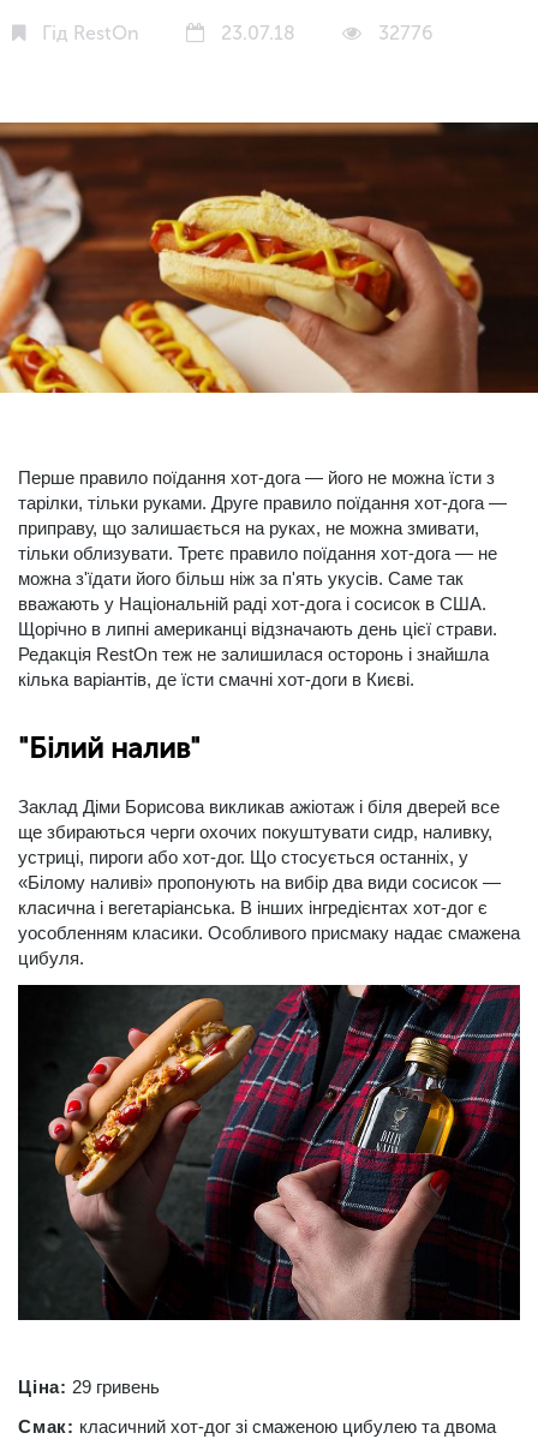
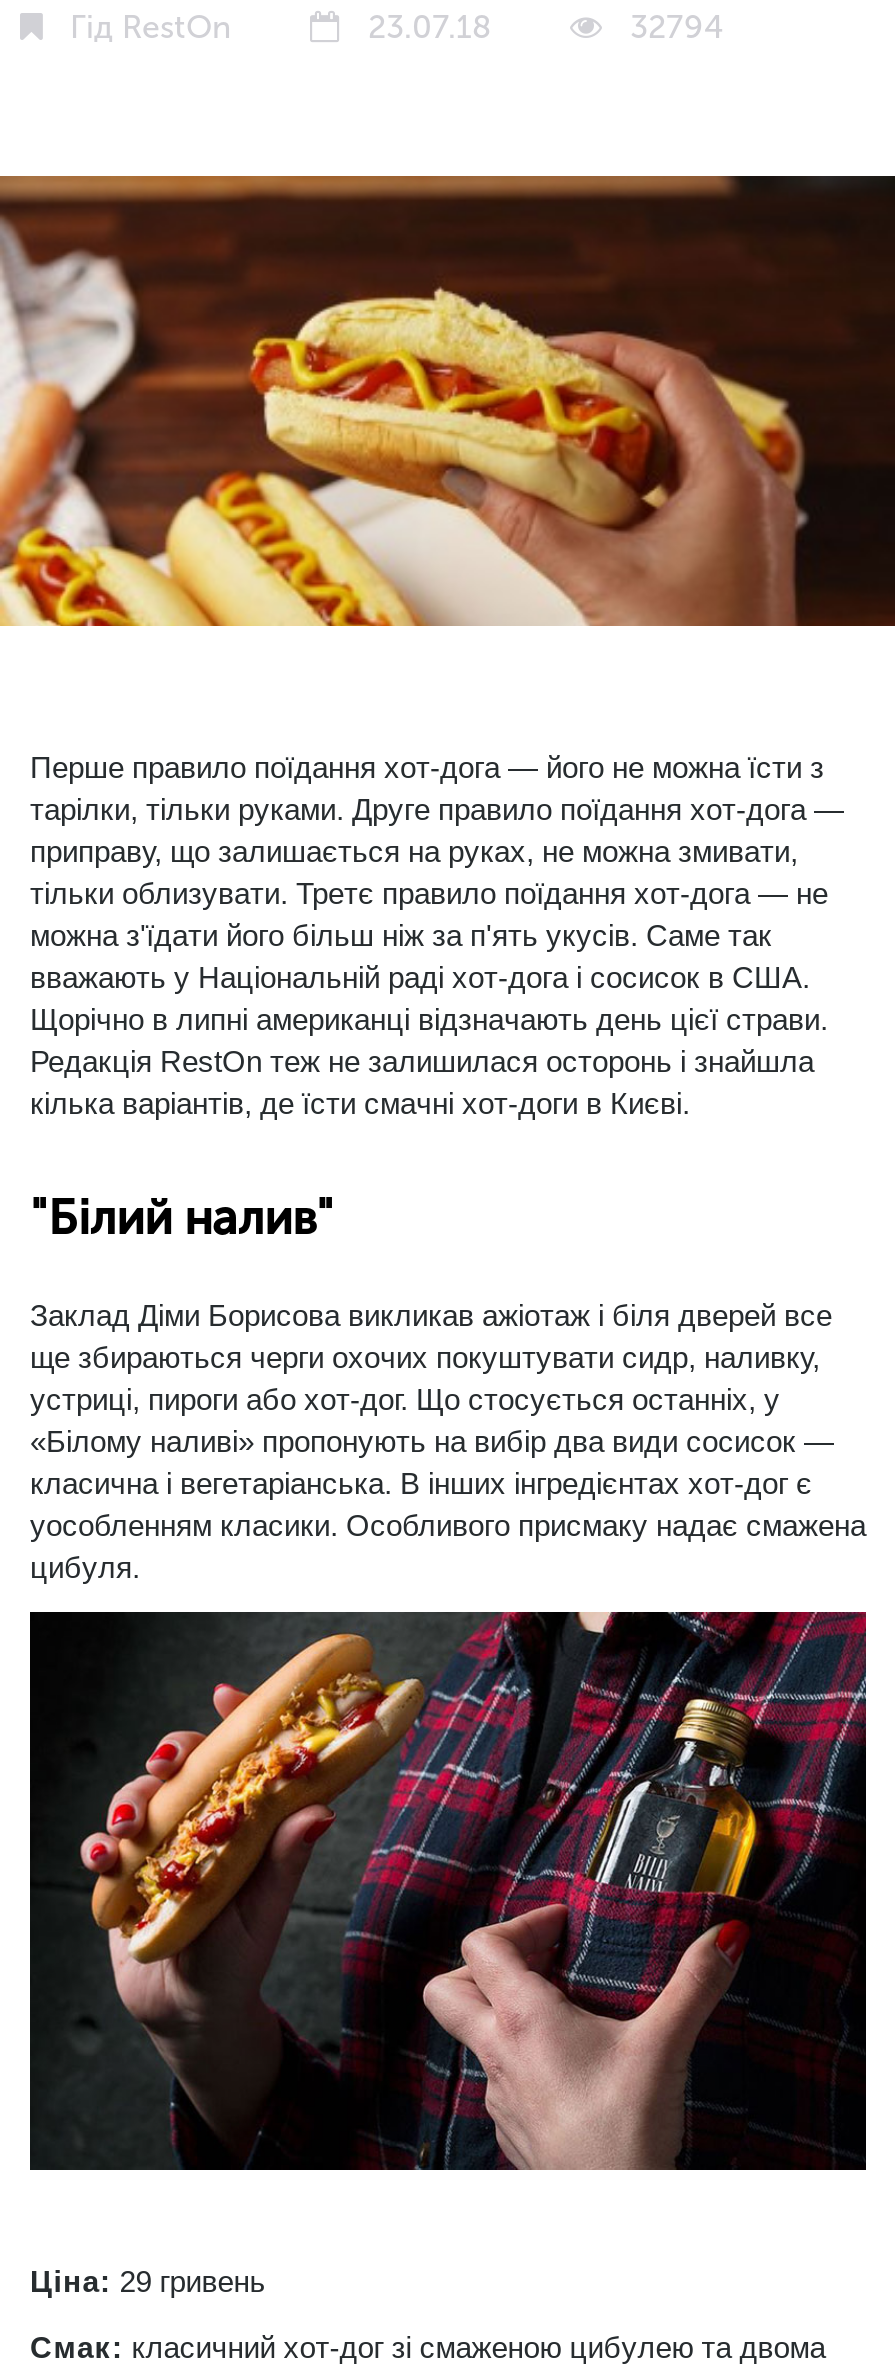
- 32776
+ 32794
